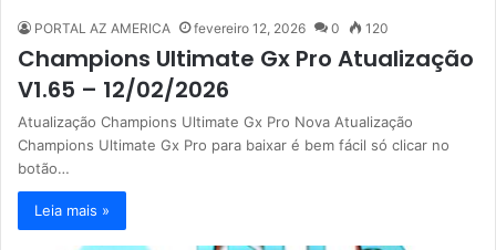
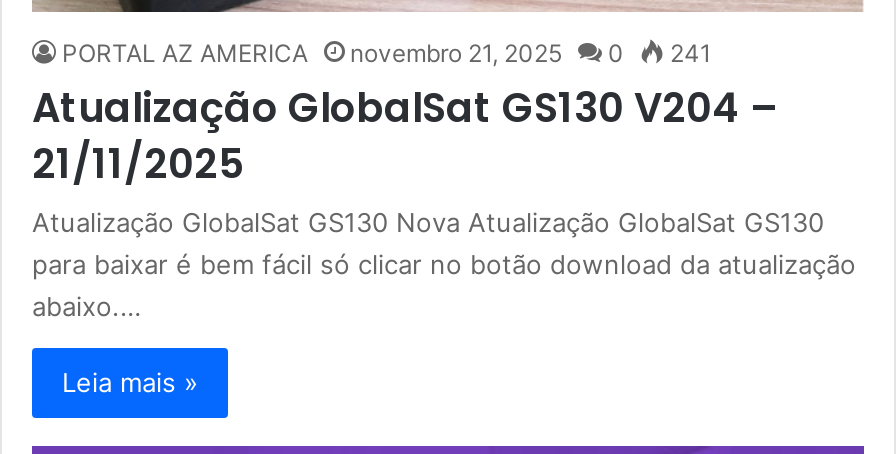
- 120
- Champions Ultimate Gx Pro Atualização
- V1.65 – 12/02/2026
- Atualização Champions Ultimate Gx Pro Nova Atualização
- Champions Ultimate Gx Pro para baixar é bem fácil só clicar no
- botão…
+ 241
+ Atualização GlobalSat GS130 V204 –
+ 21/11/2025
+ Atualização GlobalSat GS130 Nova Atualização GlobalSat GS130
+ para baixar é bem fácil só clicar no botão download da atualização
+ abaixo.…

- fevereiro 12, 2026
+ novembro 21, 2025
